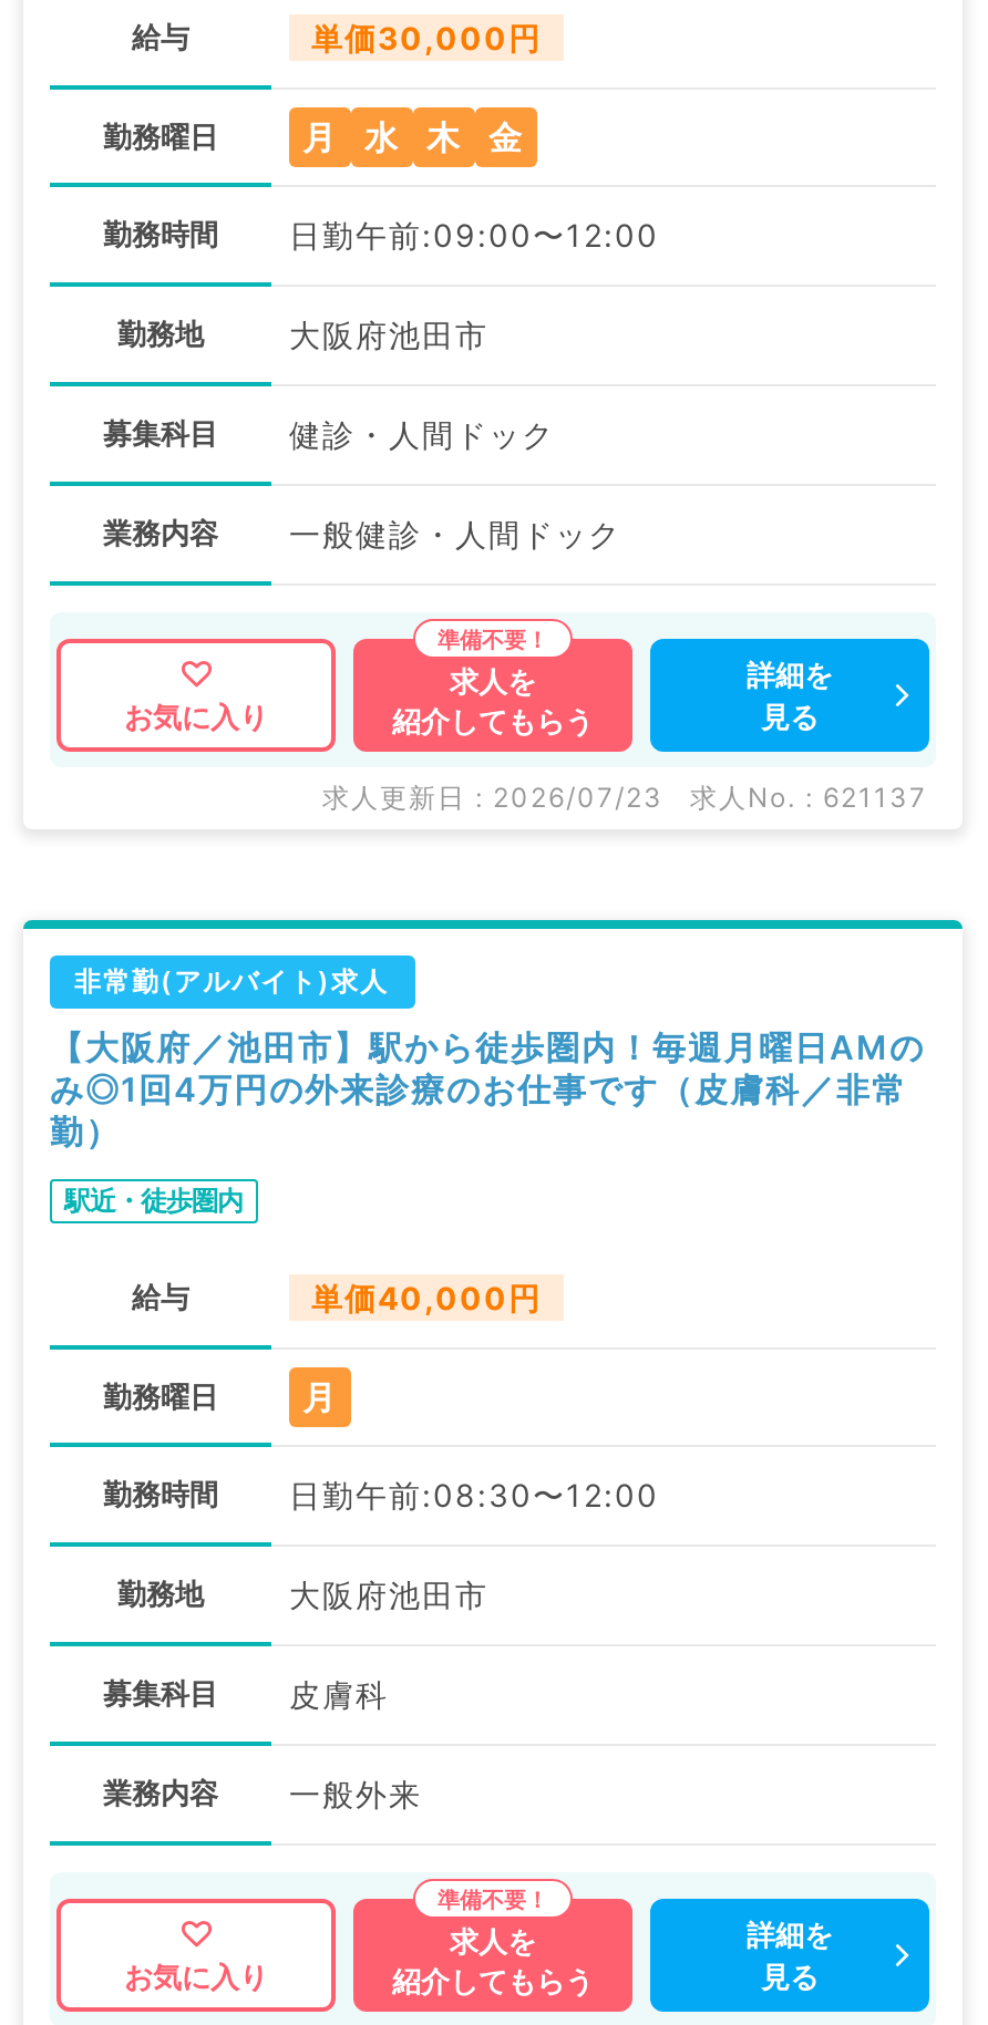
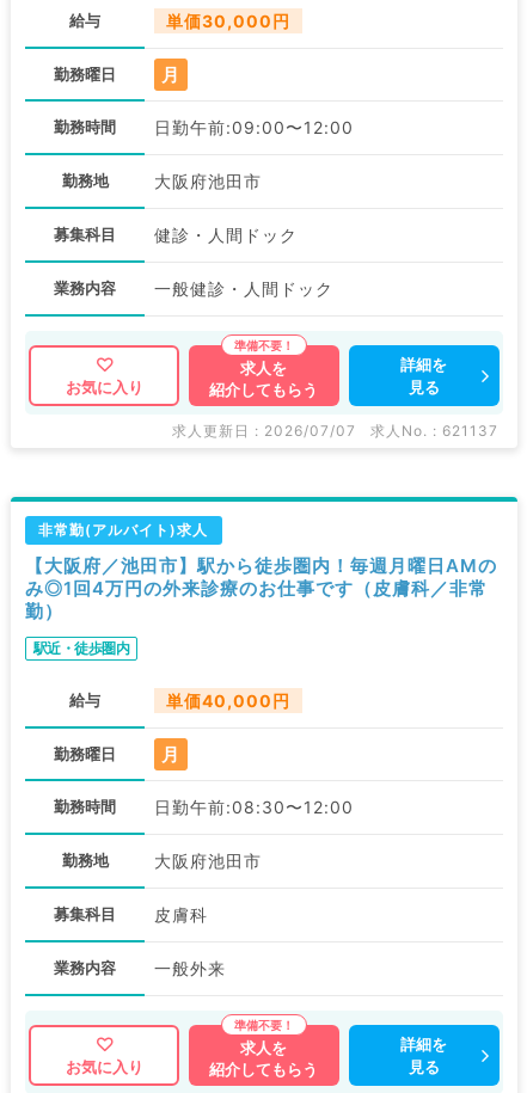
- 水
- 木
- 金

- 求人更新日 : 2026/07/23 求人No. : 621137
+ 求人更新日 : 2026/07/07 求人No. : 621137
